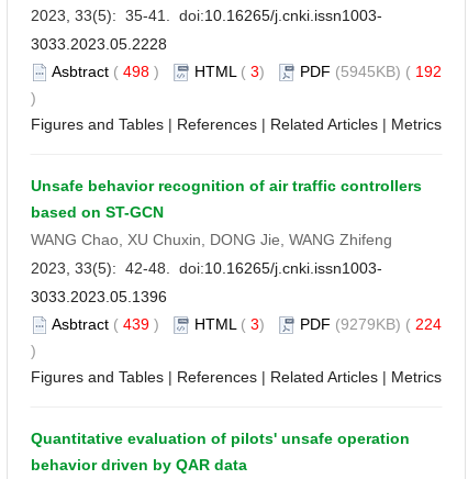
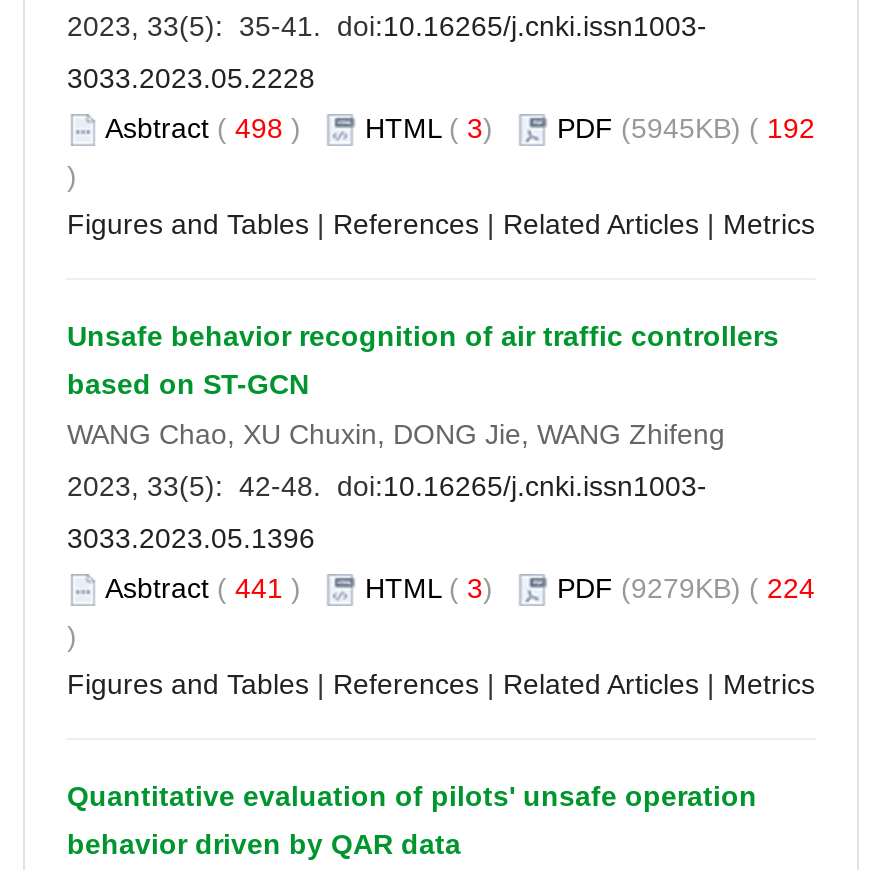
- Asbtract (439) HTML (3) PDF (9279KB) (224
+ Asbtract (441) HTML (3) PDF (9279KB) (224
